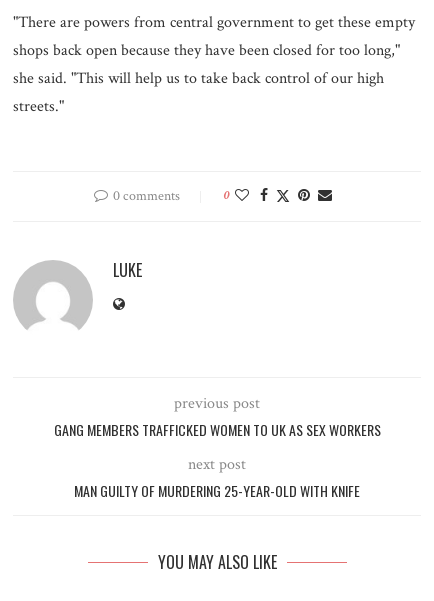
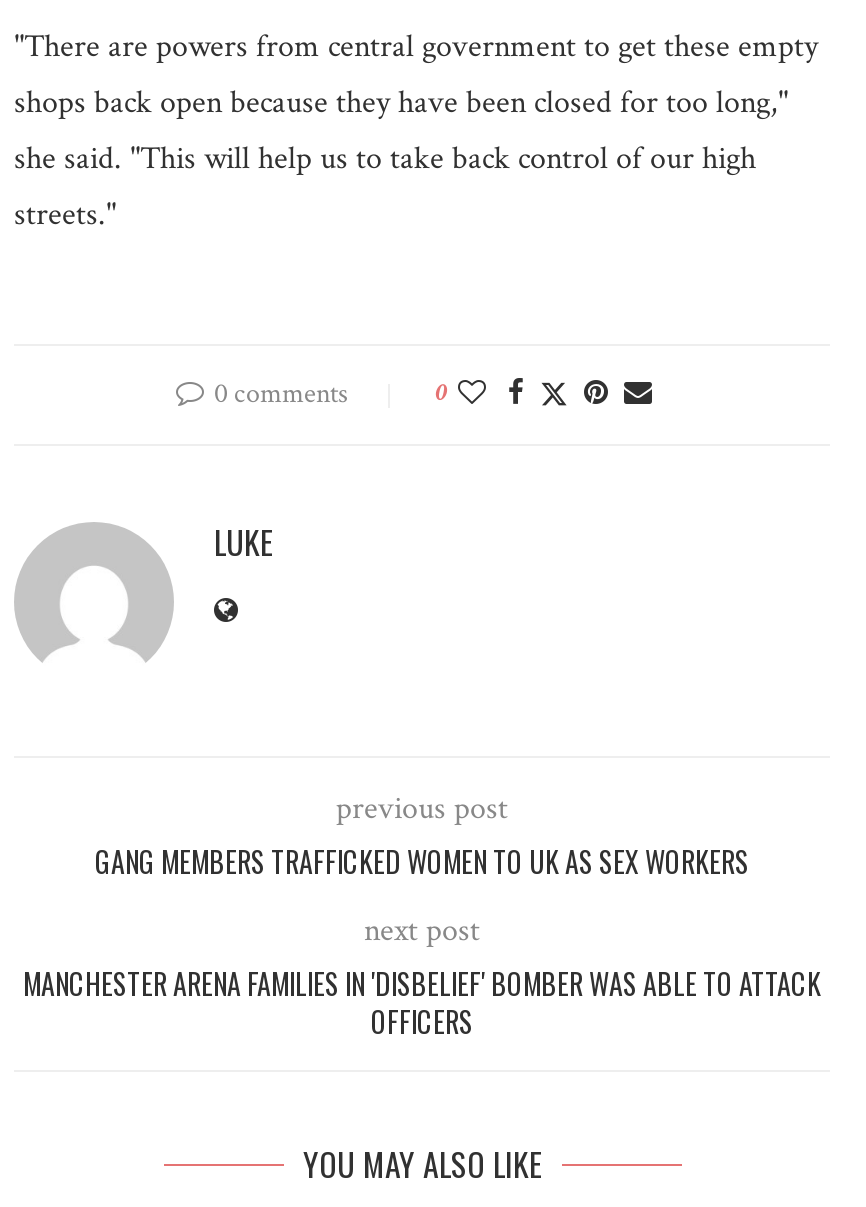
- MAN GUILTY OF MURDERING 25-YEAR-OLD WITH KNIFE
+ MANCHESTER ARENA FAMILIES IN 'DISBELIEF' BOMBER WAS ABLE TO ATTACK
+ OFFICERS
